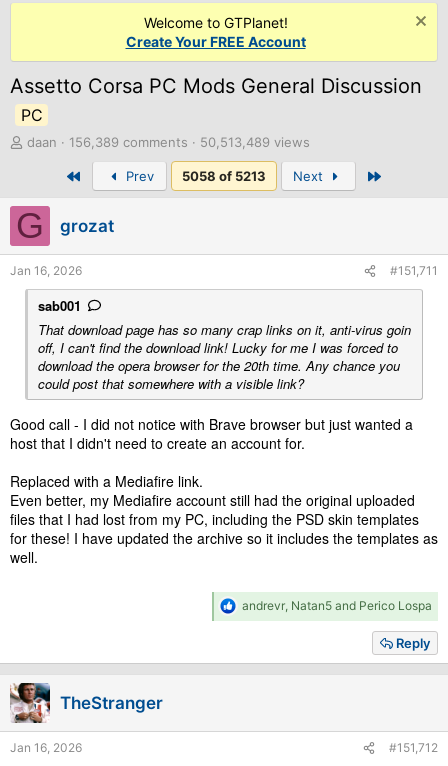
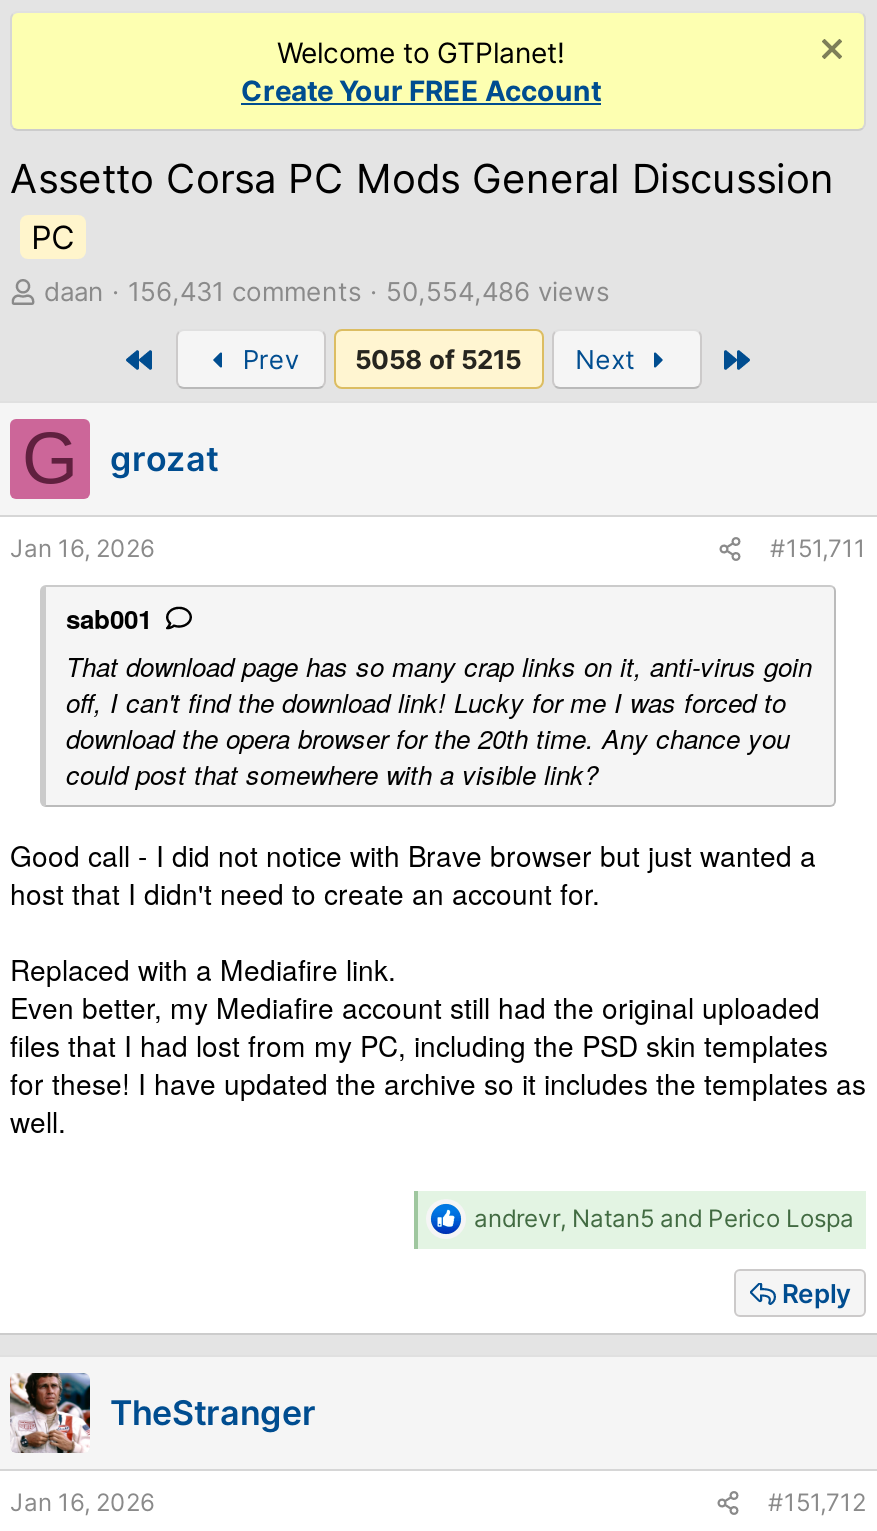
- 156,389 comments 50,513,489 views
+ 156,431 comments 50,554,486 views

- 5058 of 5213
+ 5058 of 5215
